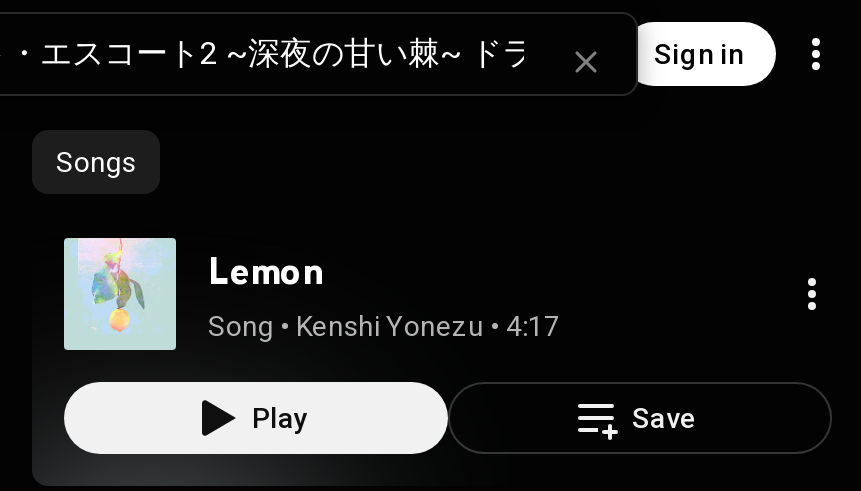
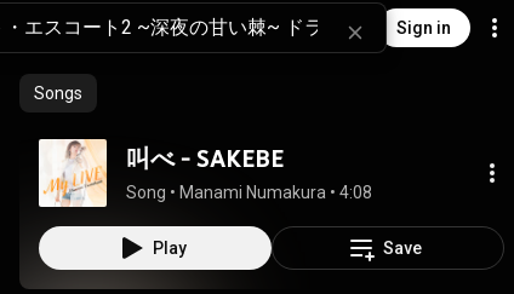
- [image]
- Lemon
- Song • Kenshi Yonezu • 4:17
+ [image]
+ 叫べ - SAKEBE
+ Song • Manami Numakura • 4:08
